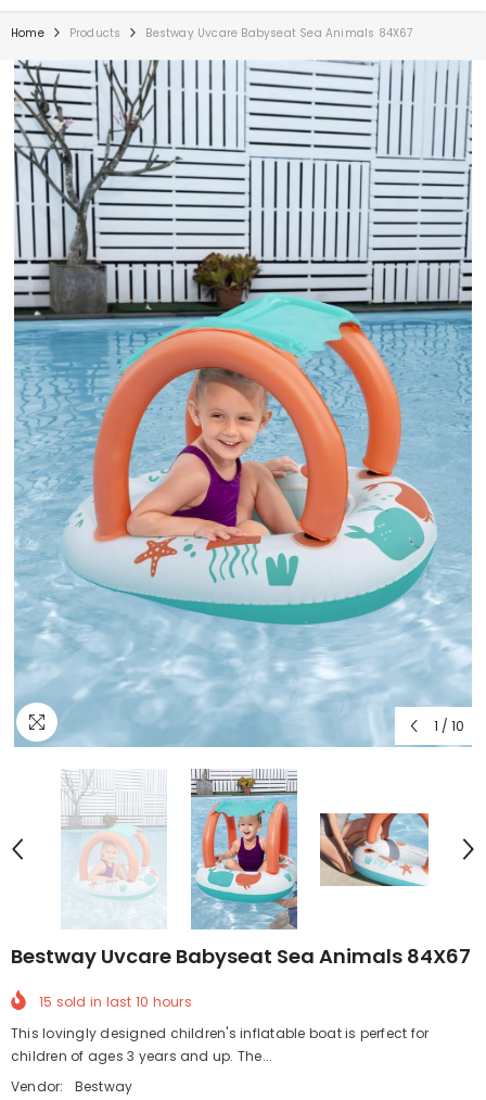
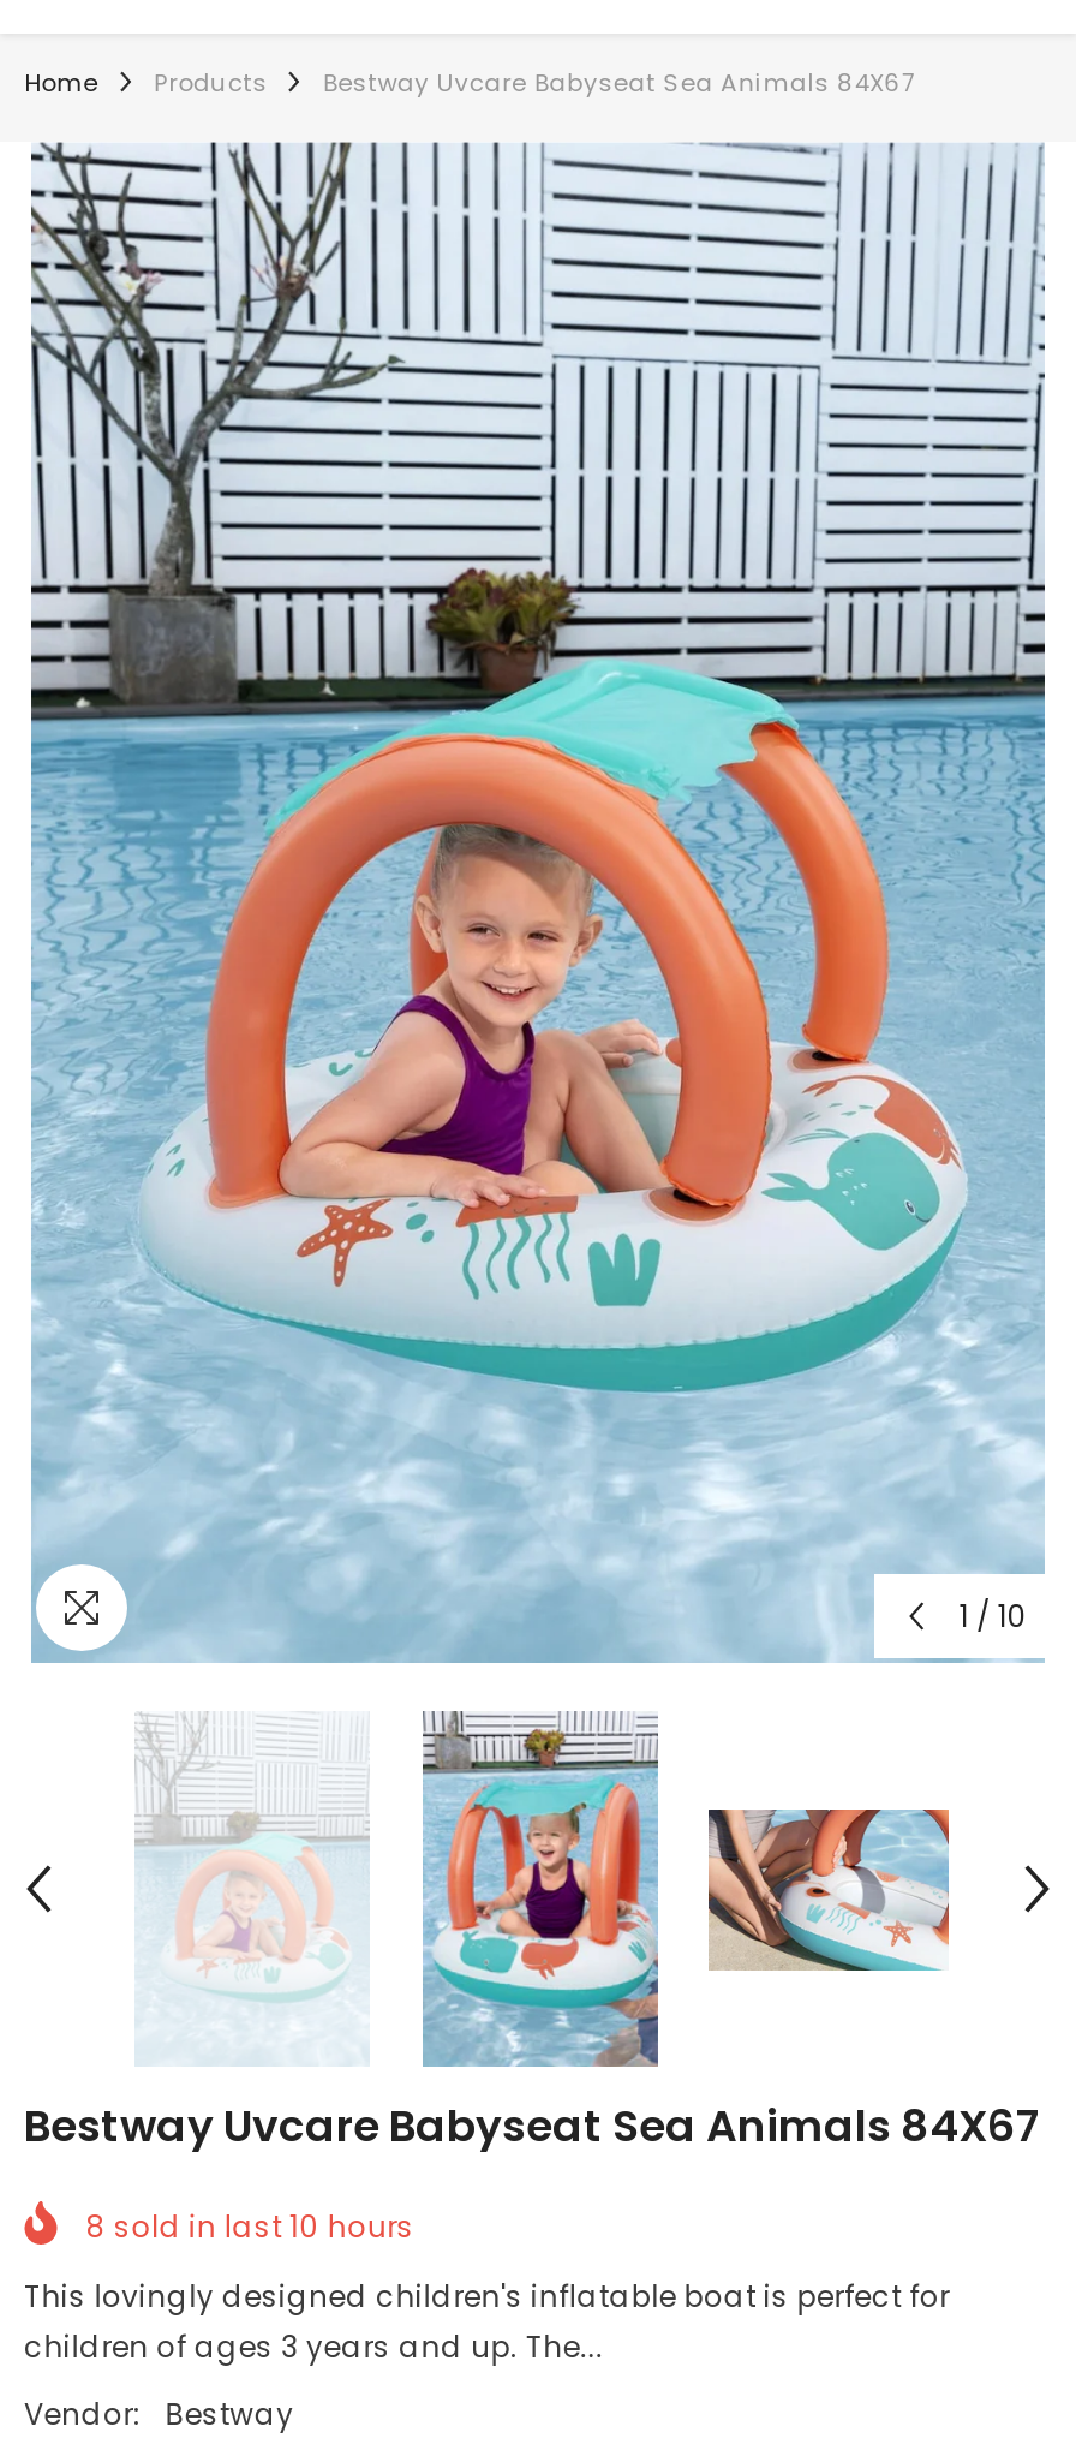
- 15 sold in last 10 hours
+ 8 sold in last 10 hours
